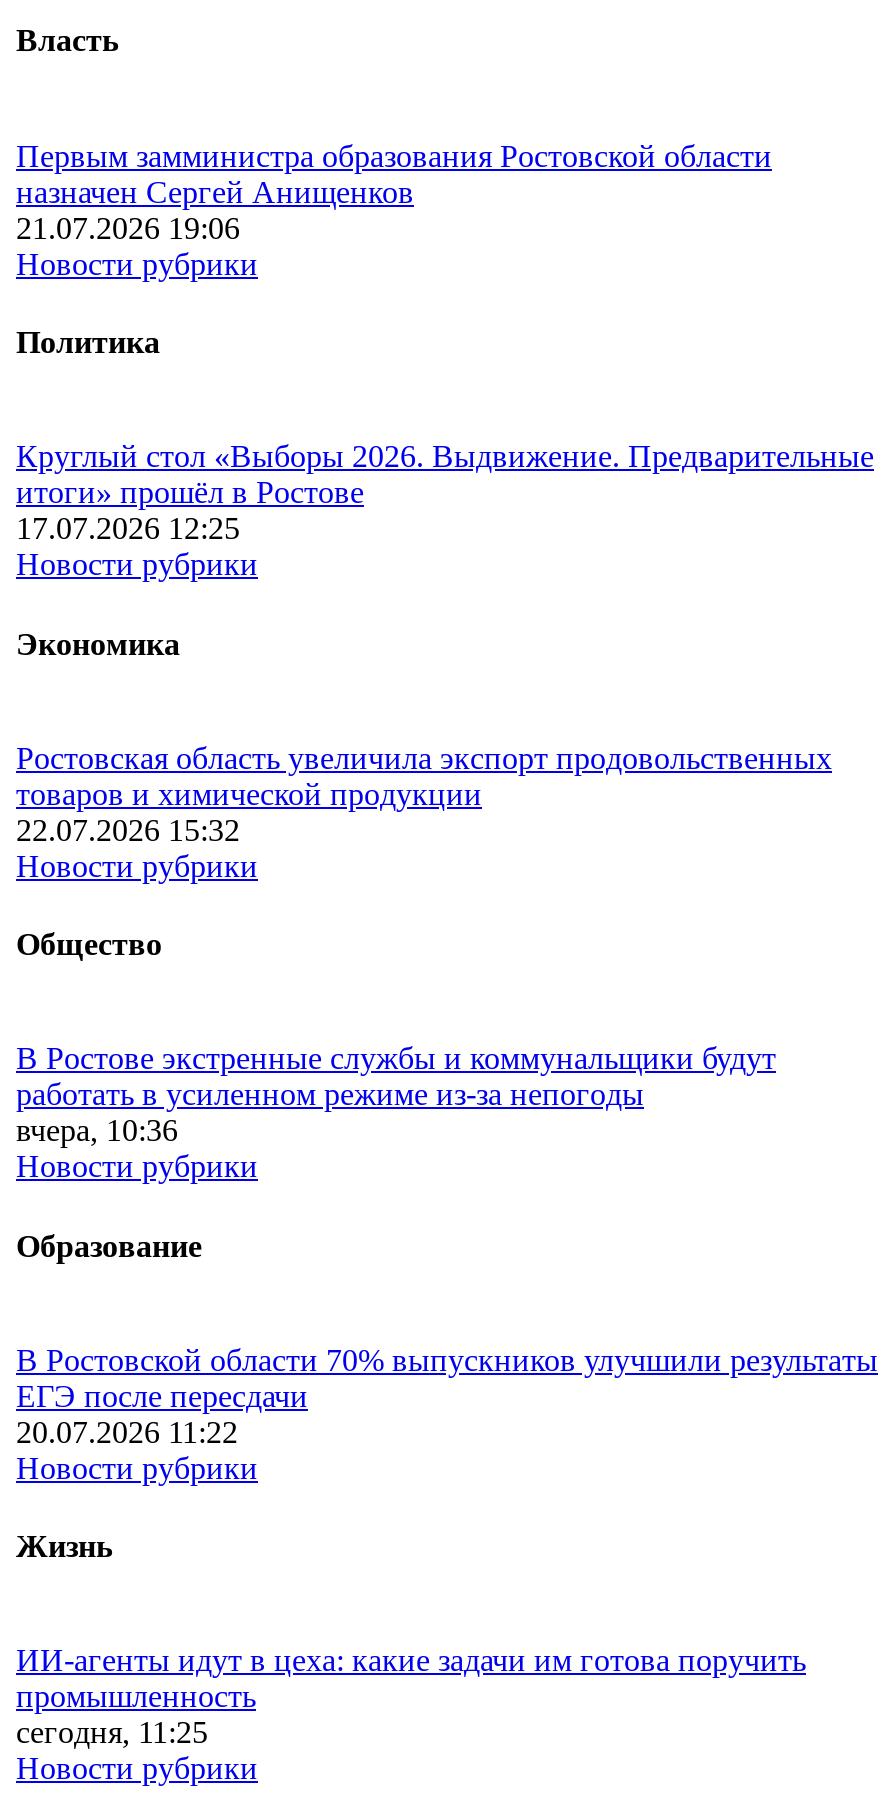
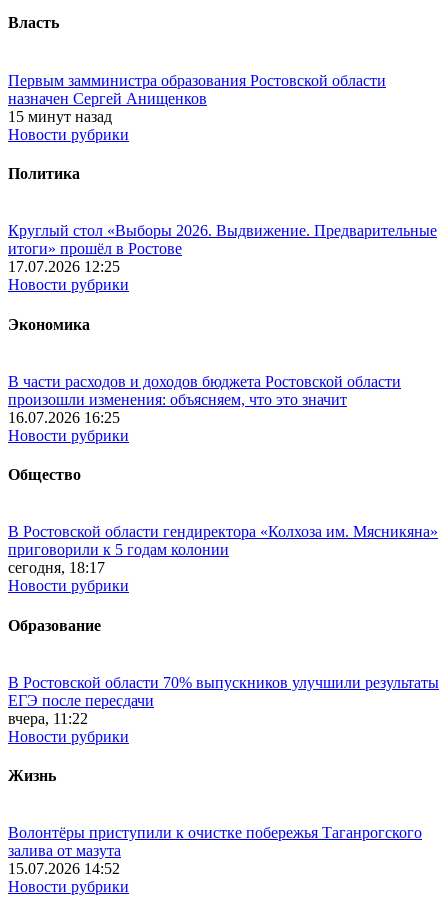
- 21.07.2026 19:06
+ 15 минут назад

- Ростовская область увеличила экспорт продовольственных
- товаров и химической продукции
- 22.07.2026 15:32
+ В части расходов и доходов бюджета Ростовской области
+ произошли изменения: объясняем, что это значит
+ 16.07.2026 16:25

- В Ростове экстренные службы и коммунальщики будут
- работать в усиленном режиме из-за непогоды
- вчера, 10:36
+ В Ростовской области гендиректора «Колхоза им. Мясникяна»
+ приговорили к 5 годам колонии
+ сегодня, 18:17

- 20.07.2026 11:22
+ вчера, 11:22

- ИИ-агенты идут в цеха: какие задачи им готова поручить
- промышленность
- сегодня, 11:25
+ Волонтёры приступили к очистке побережья Таганрогского
+ залива от мазута
+ 15.07.2026 14:52
